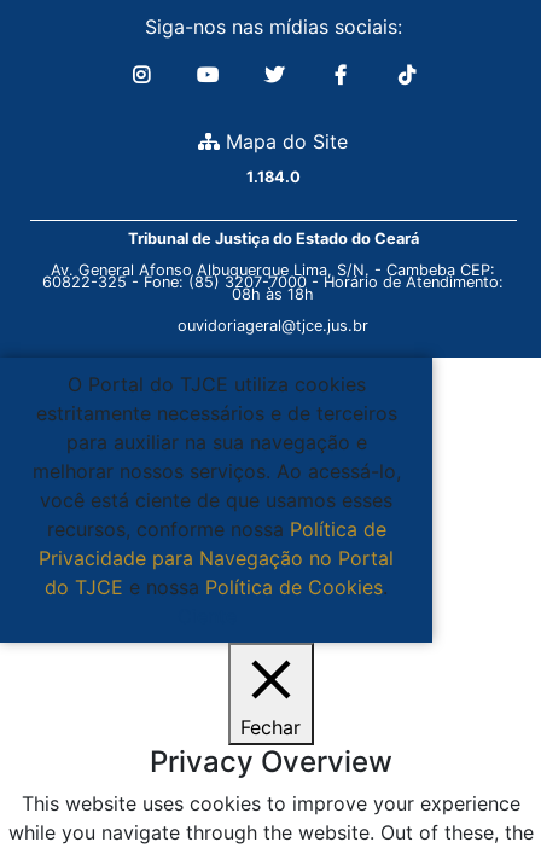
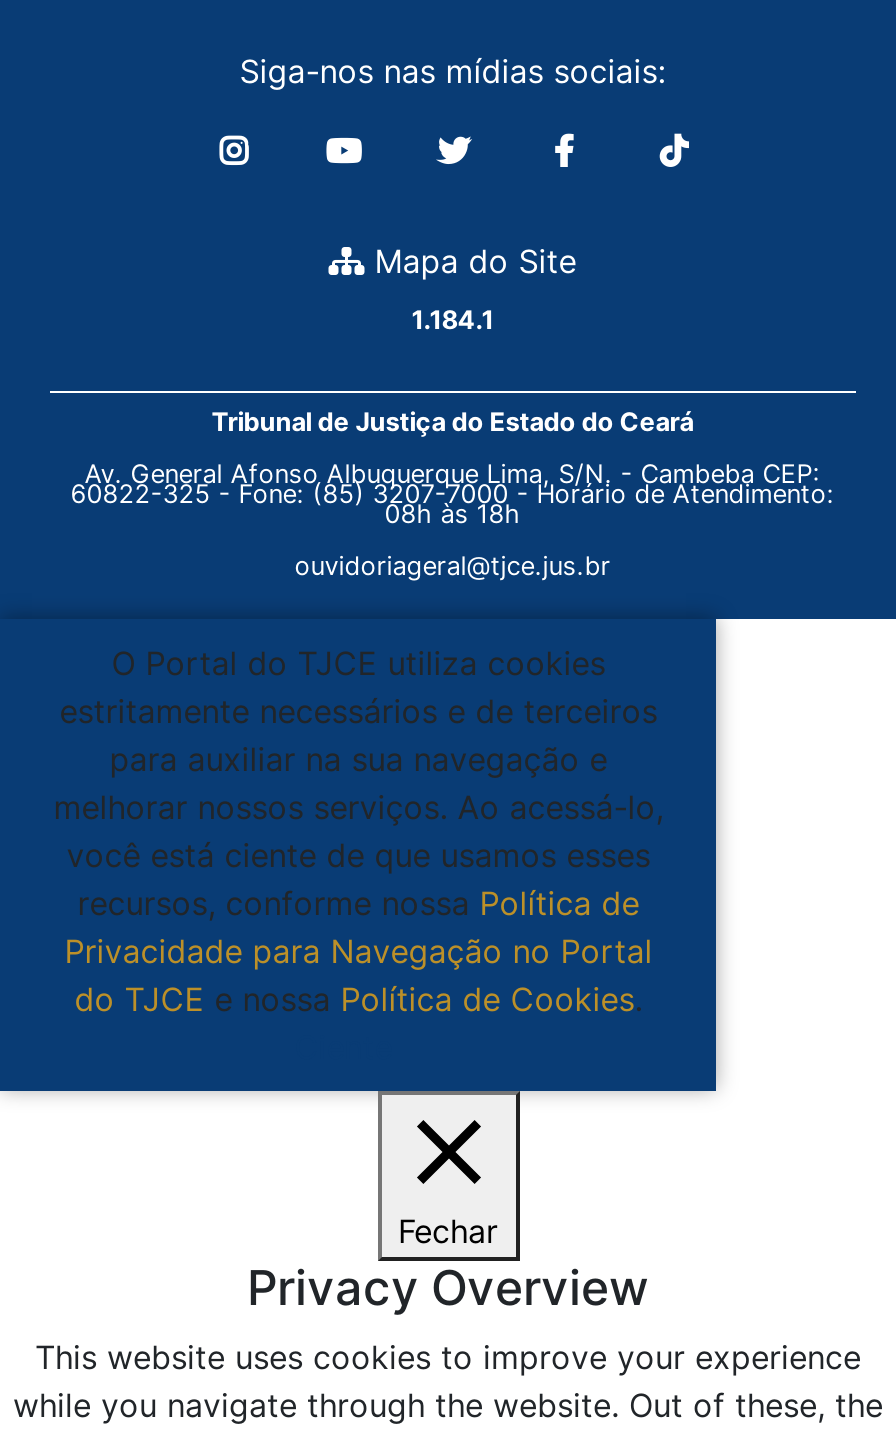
- 1.184.0
+ 1.184.1
